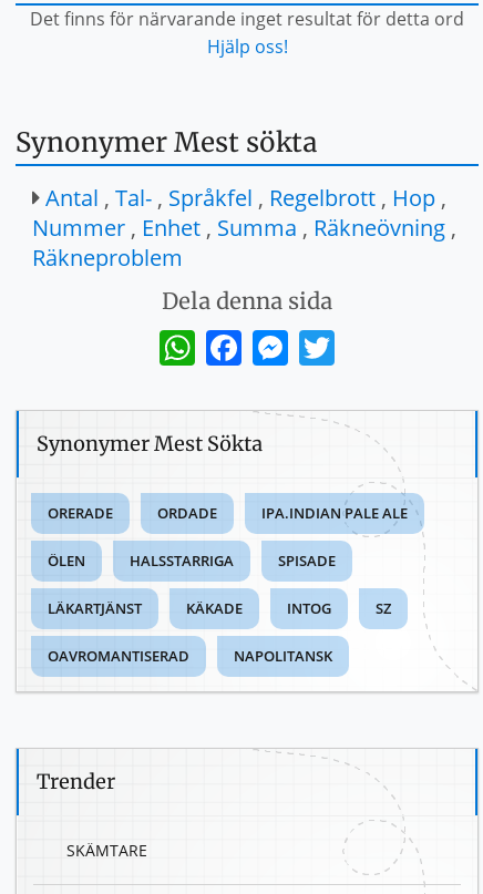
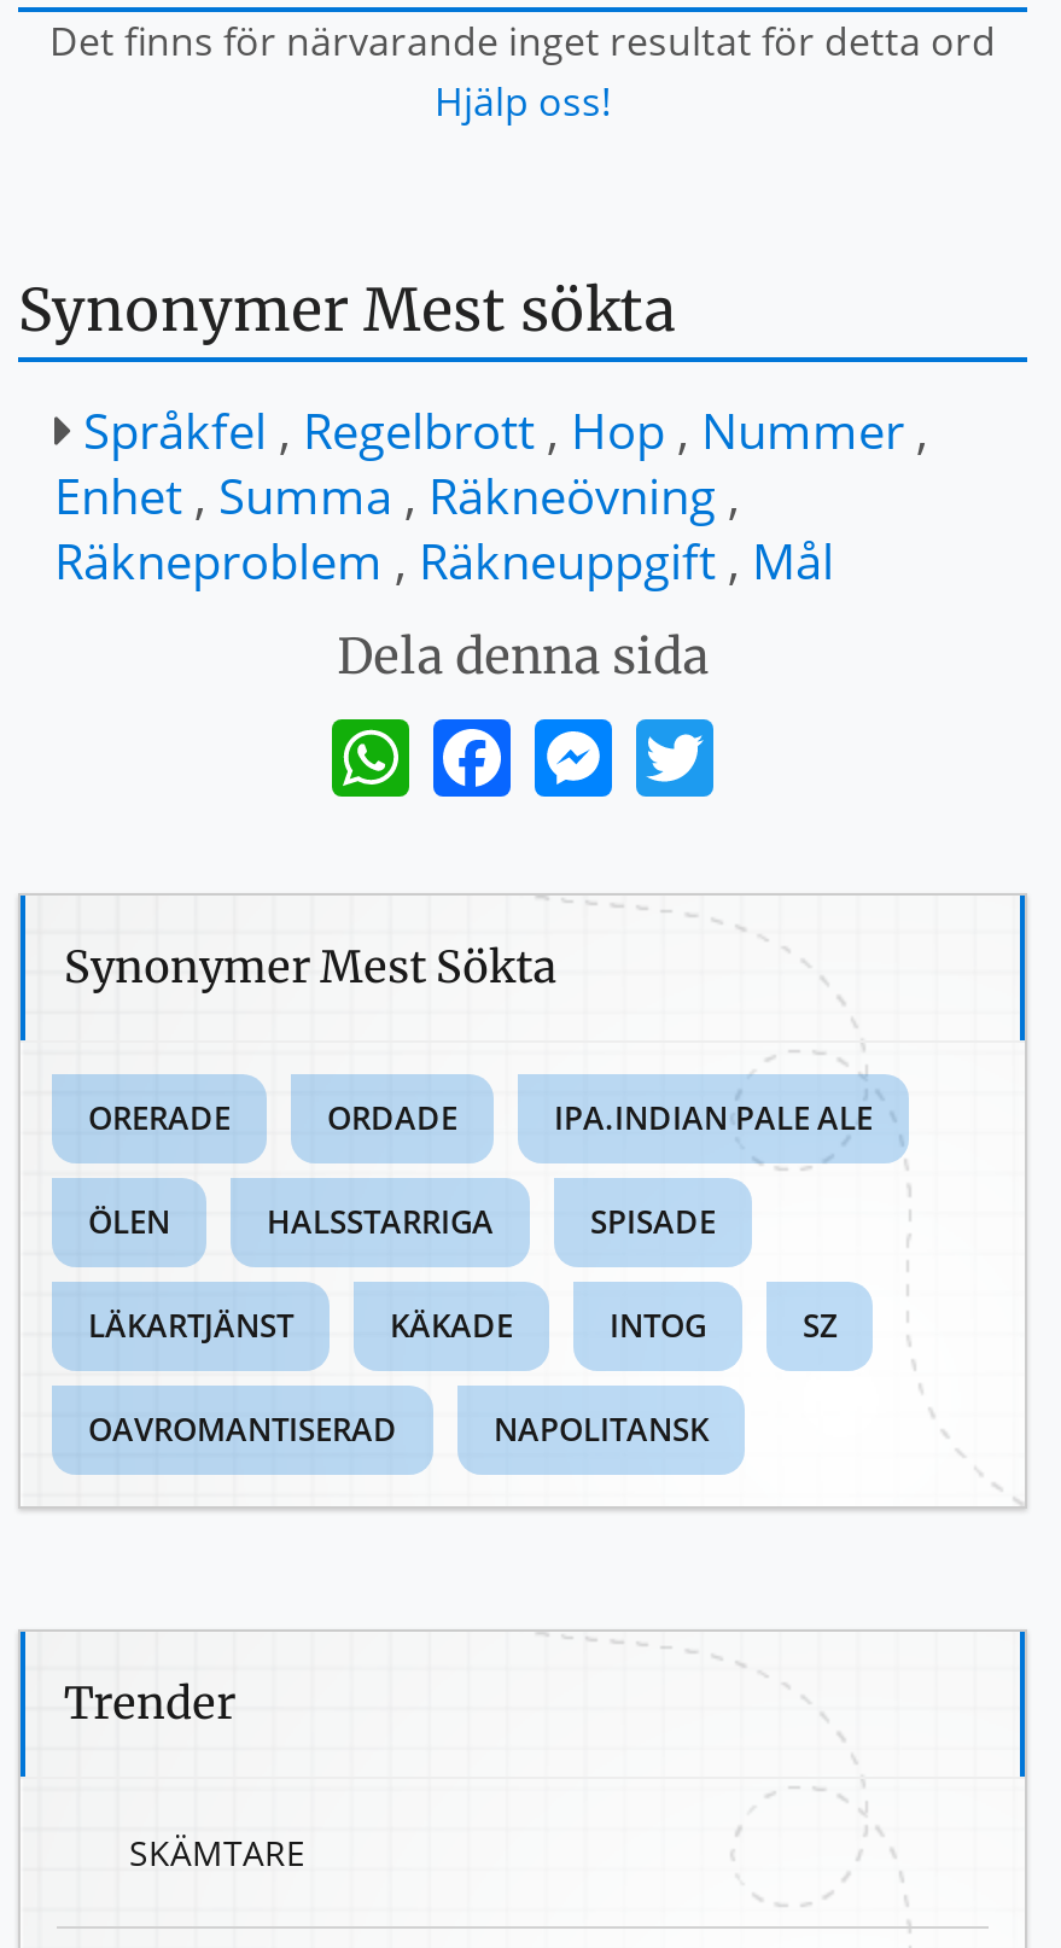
- Antal, Tal-, Språkfel, Regelbrott, Hop,
- Nummer, Enhet, Summa, Räkneövning,
- Räkneproblem
+ Språkfel, Regelbrott, Hop, Nummer,
+ Enhet, Summa, Räkneövning,
+ Räkneproblem, Räkneuppgift, Mål
